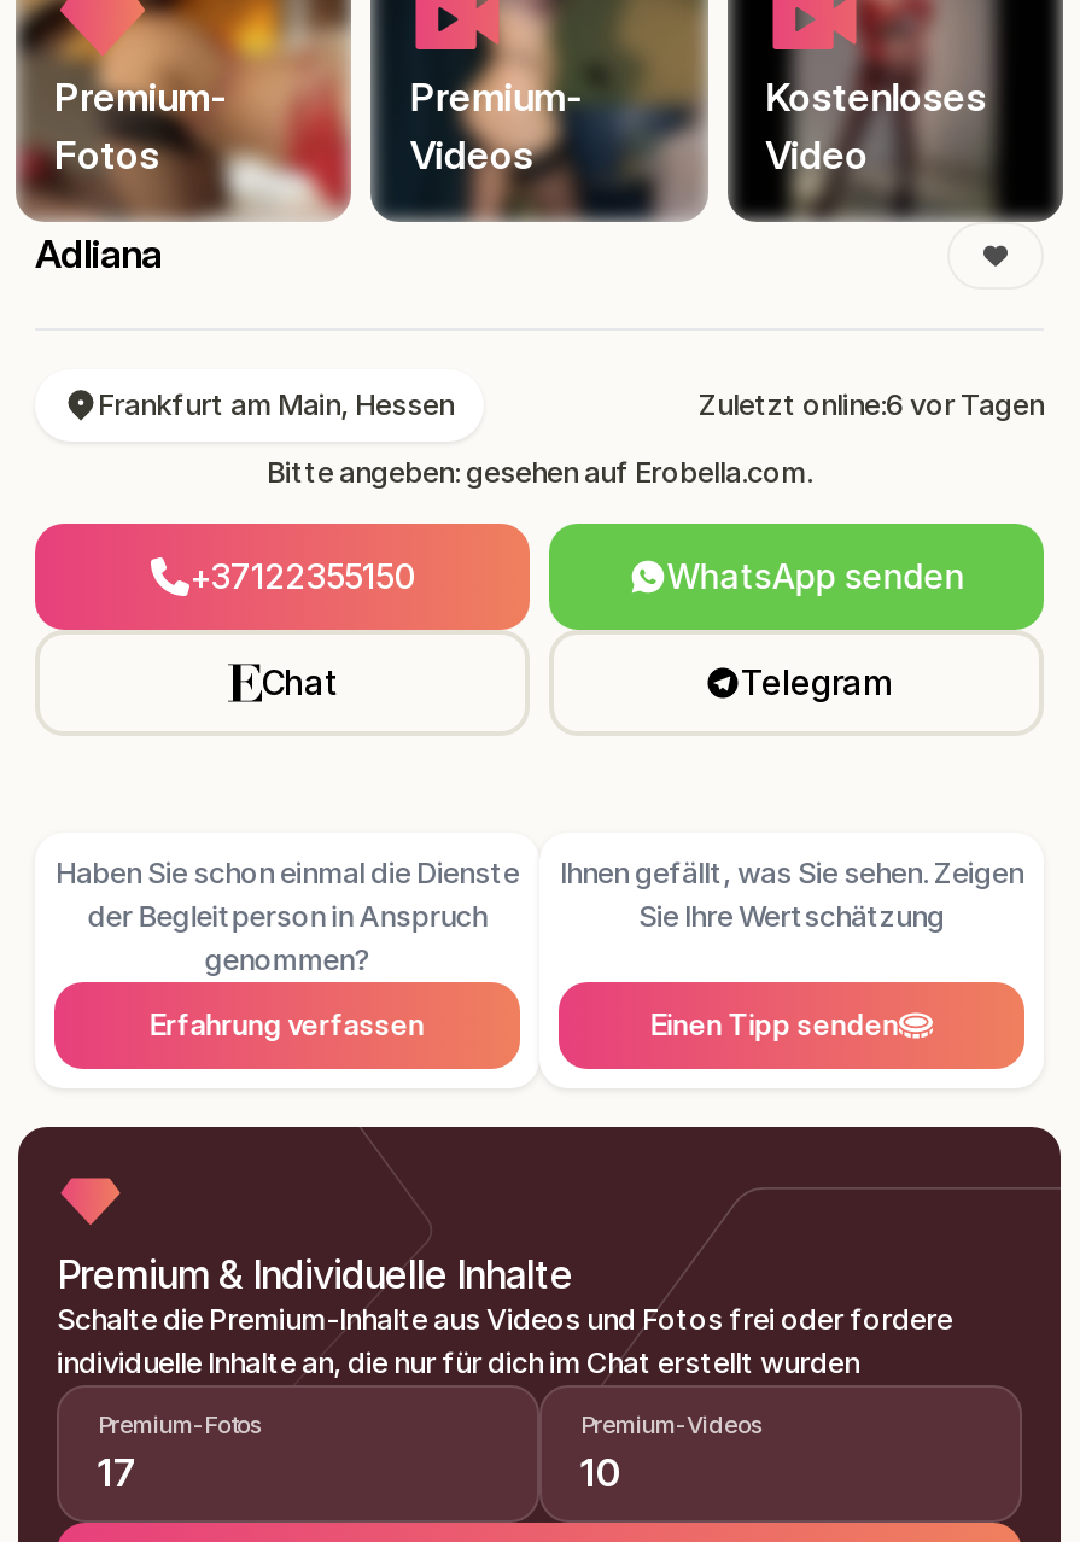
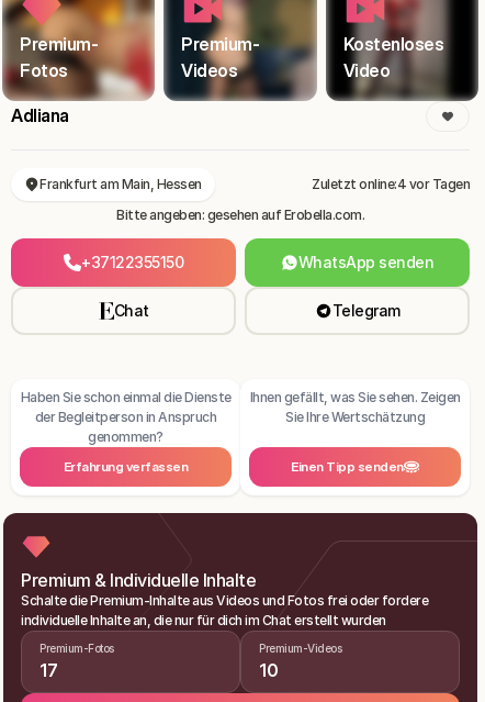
- Zuletzt online:6 vor Tagen
+ Zuletzt online:4 vor Tagen
